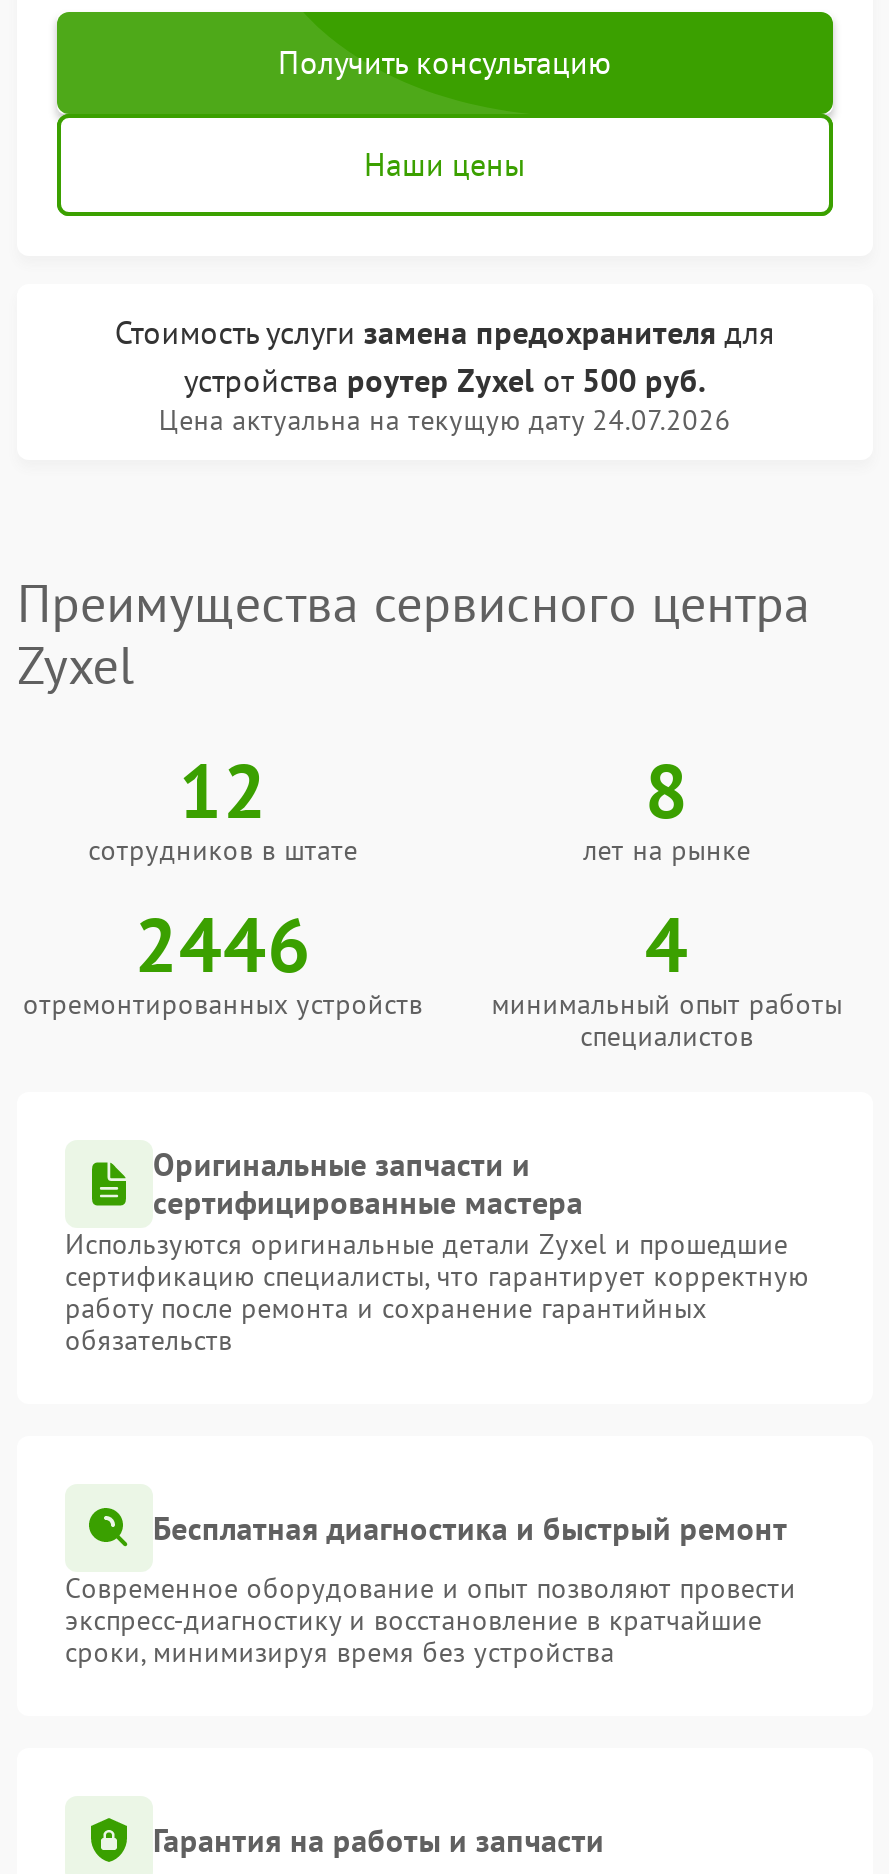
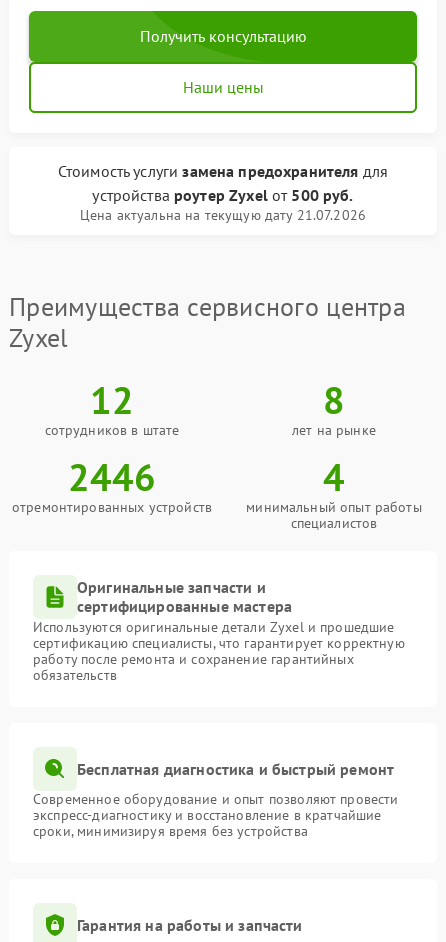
- Цена актуальна на текущую дату 24.07.2026
+ Цена актуальна на текущую дату 21.07.2026
